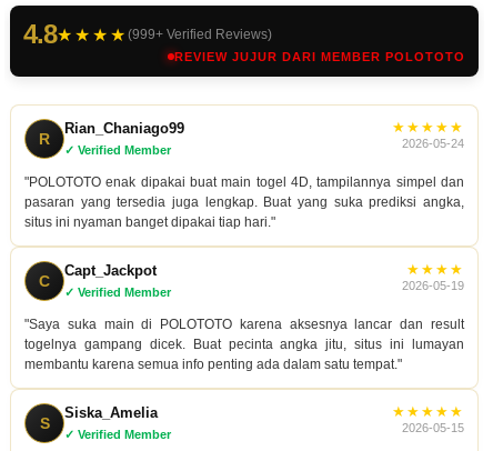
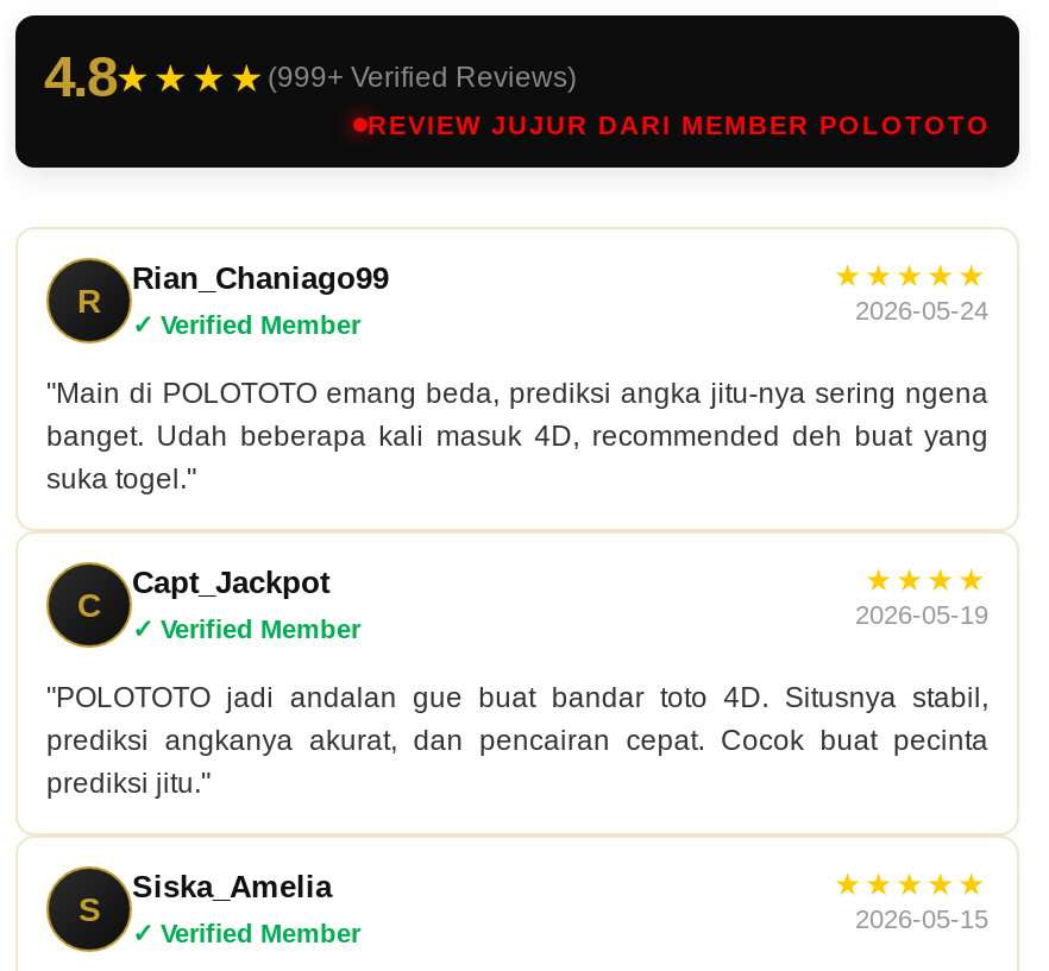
- "POLOTOTO enak dipakai buat main togel 4D, tampilannya simpel dan
- pasaran yang tersedia juga lengkap. Buat yang suka prediksi angka,
- situs ini nyaman banget dipakai tiap hari."
+ "Main di POLOTOTO emang beda, prediksi angka jitu-nya sering ngena
+ banget. Udah beberapa kali masuk 4D, recommended deh buat yang
+ suka togel."

- "Saya suka main di POLOTOTO karena aksesnya lancar dan result
- togelnya gampang dicek. Buat pecinta angka jitu, situs ini lumayan
- membantu karena semua info penting ada dalam satu tempat."
+ "POLOTOTO jadi andalan gue buat bandar toto 4D. Situsnya stabil,
+ prediksi angkanya akurat, dan pencairan cepat. Cocok buat pecinta
+ prediksi jitu."
